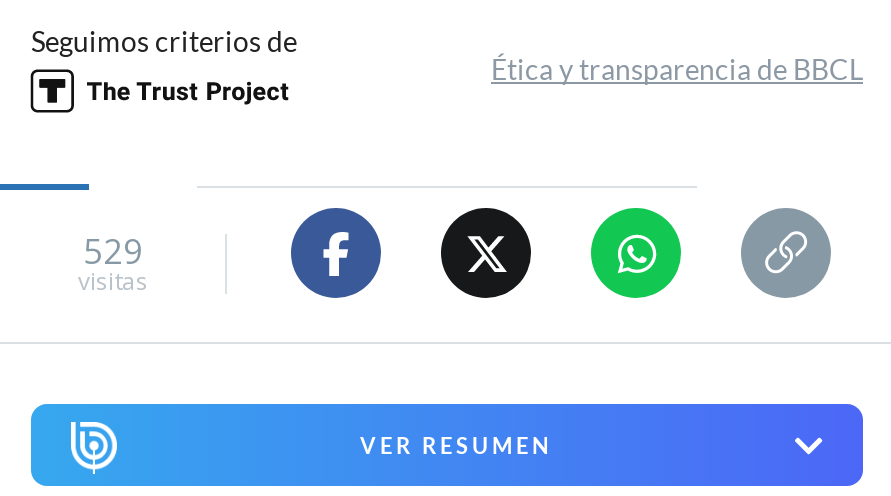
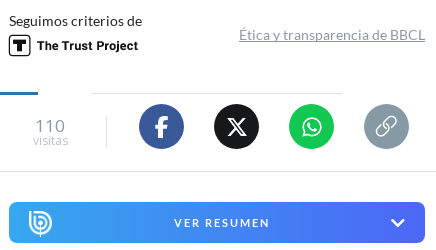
- 529
+ 110
